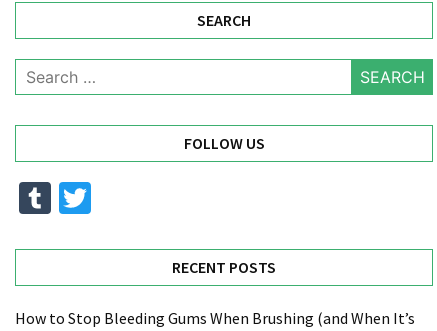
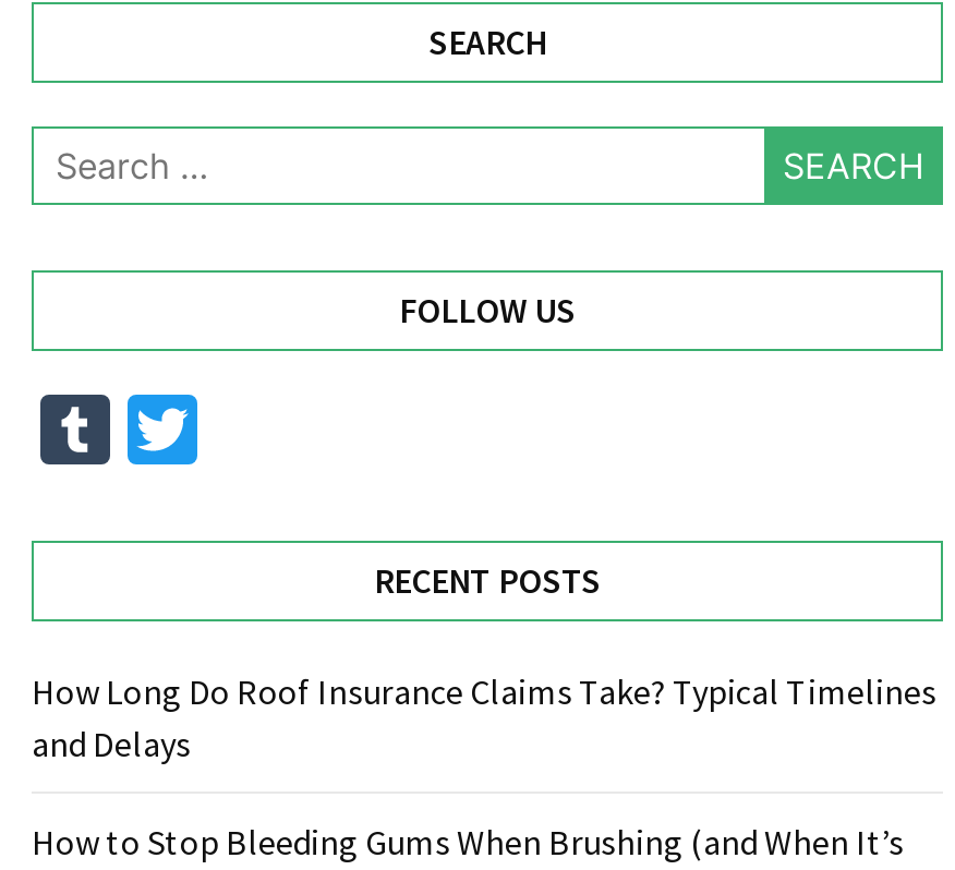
+ How Long Do Roof Insurance Claims Take? Typical Timelines
+ and Delays
